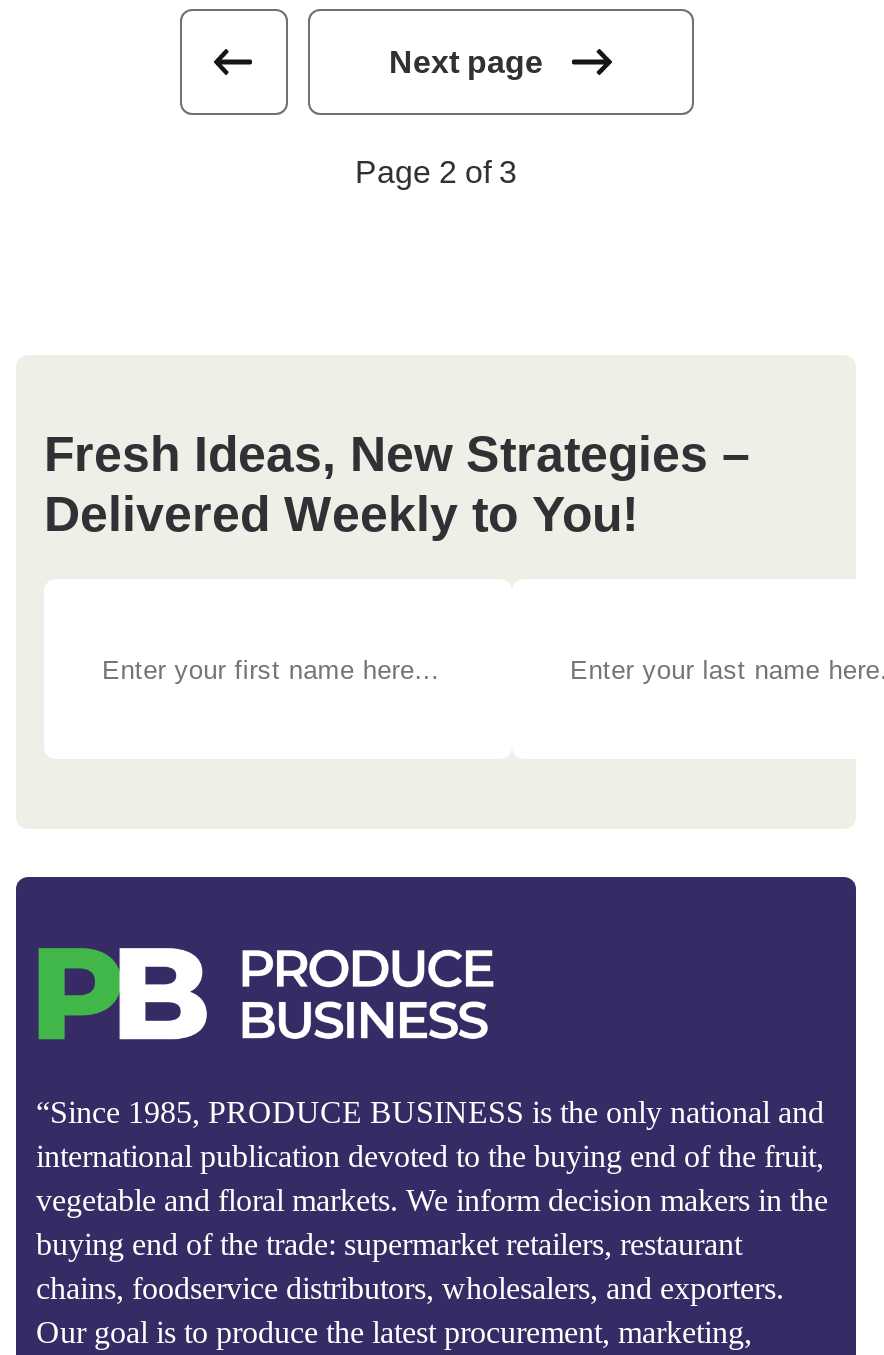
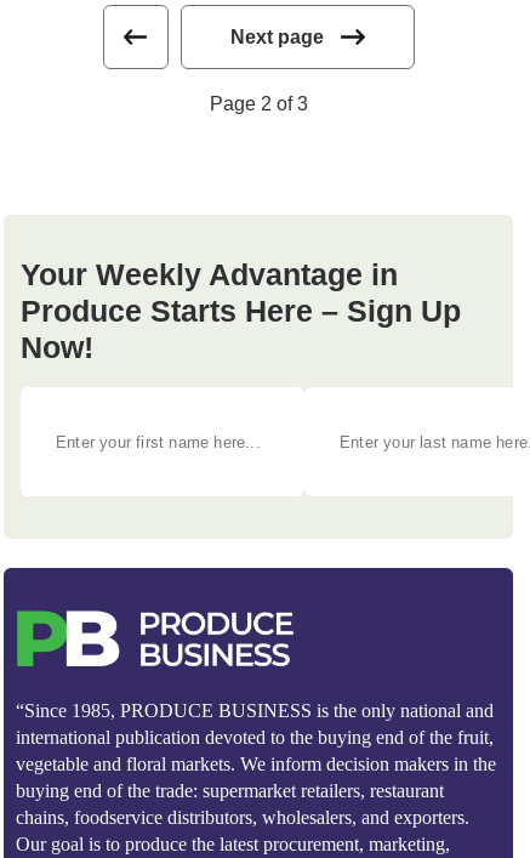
- Fresh Ideas, New Strategies –
- Delivered Weekly to You!
+ Your Weekly Advantage in
+ Produce Starts Here – Sign Up
+ Now!
